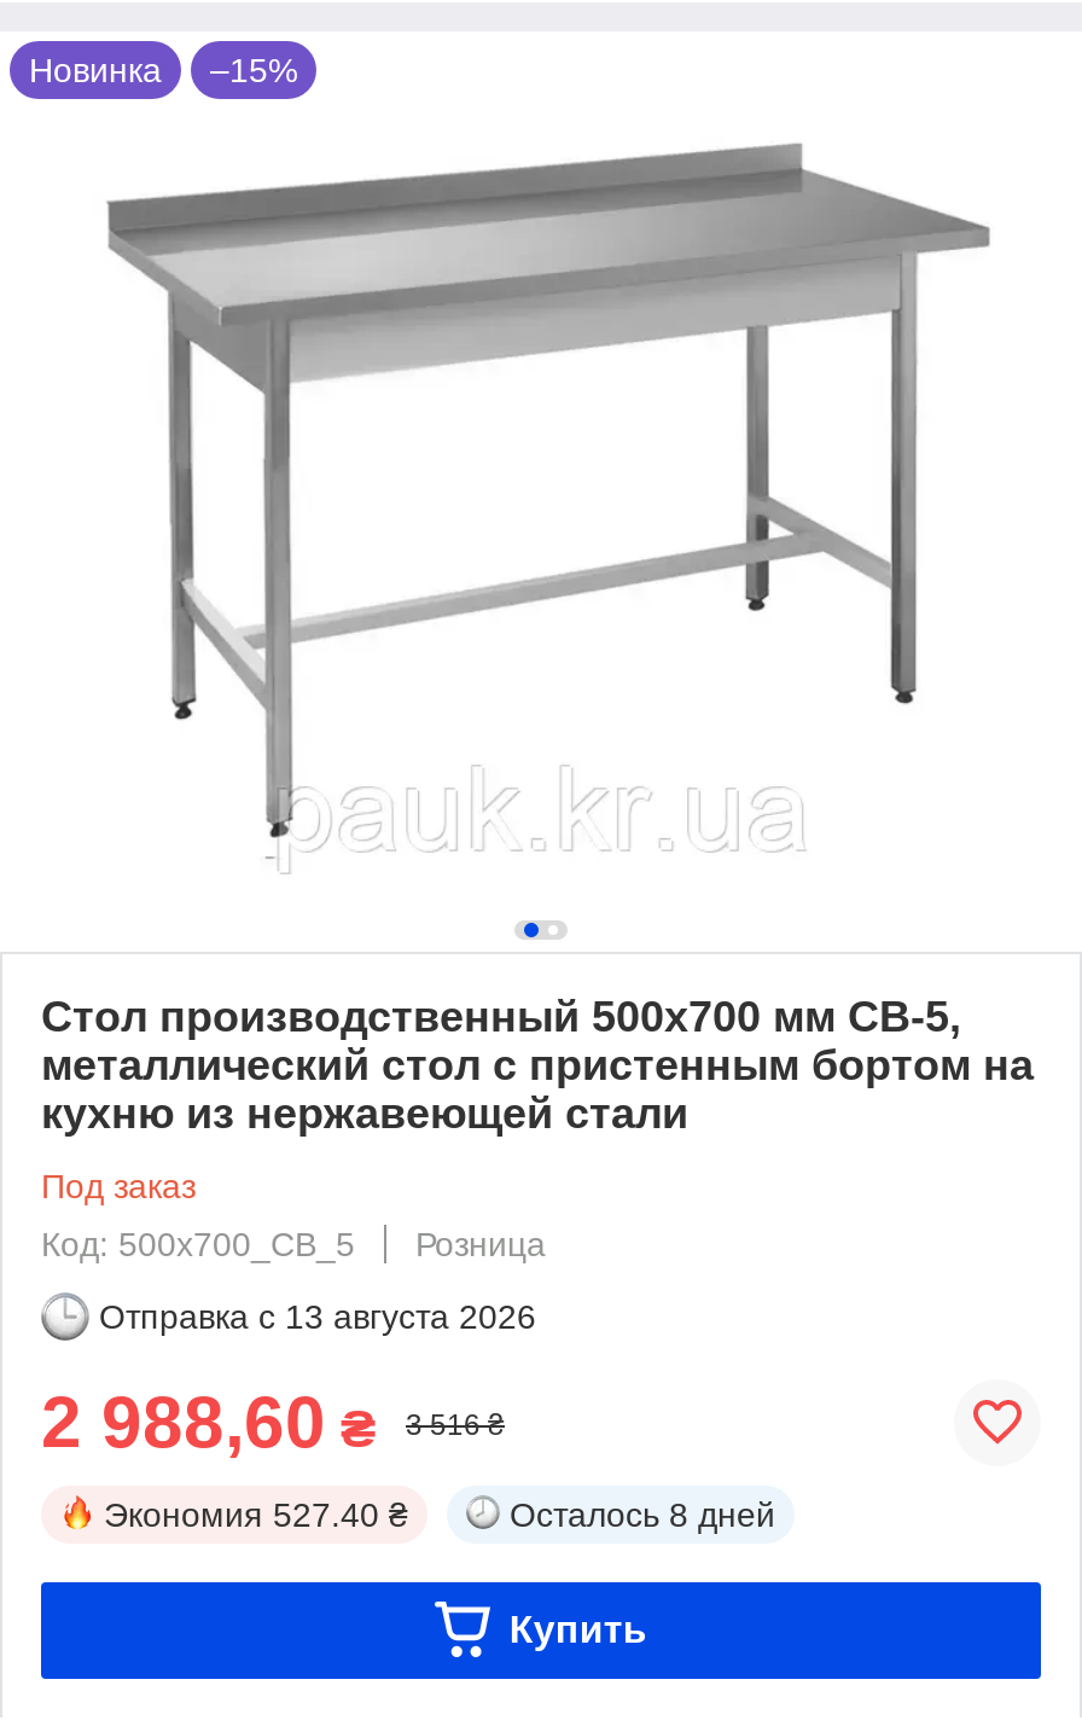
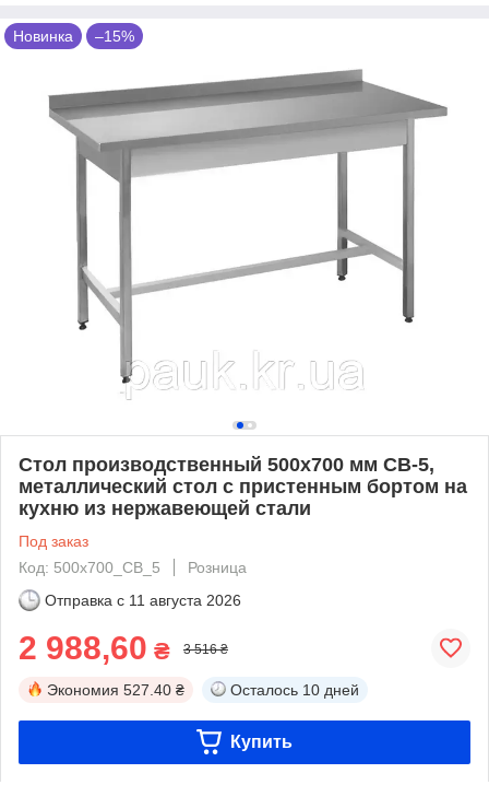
- Отправка с 13 августа 2026
+ Отправка с 11 августа 2026

- Осталось 8 дней
+ Осталось 10 дней
